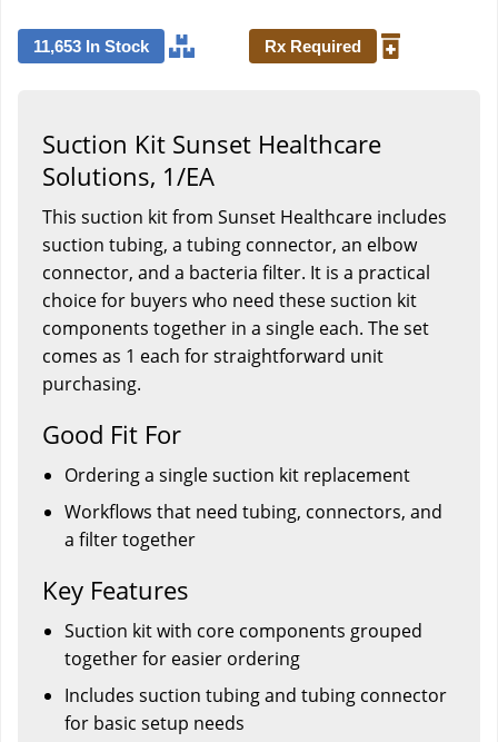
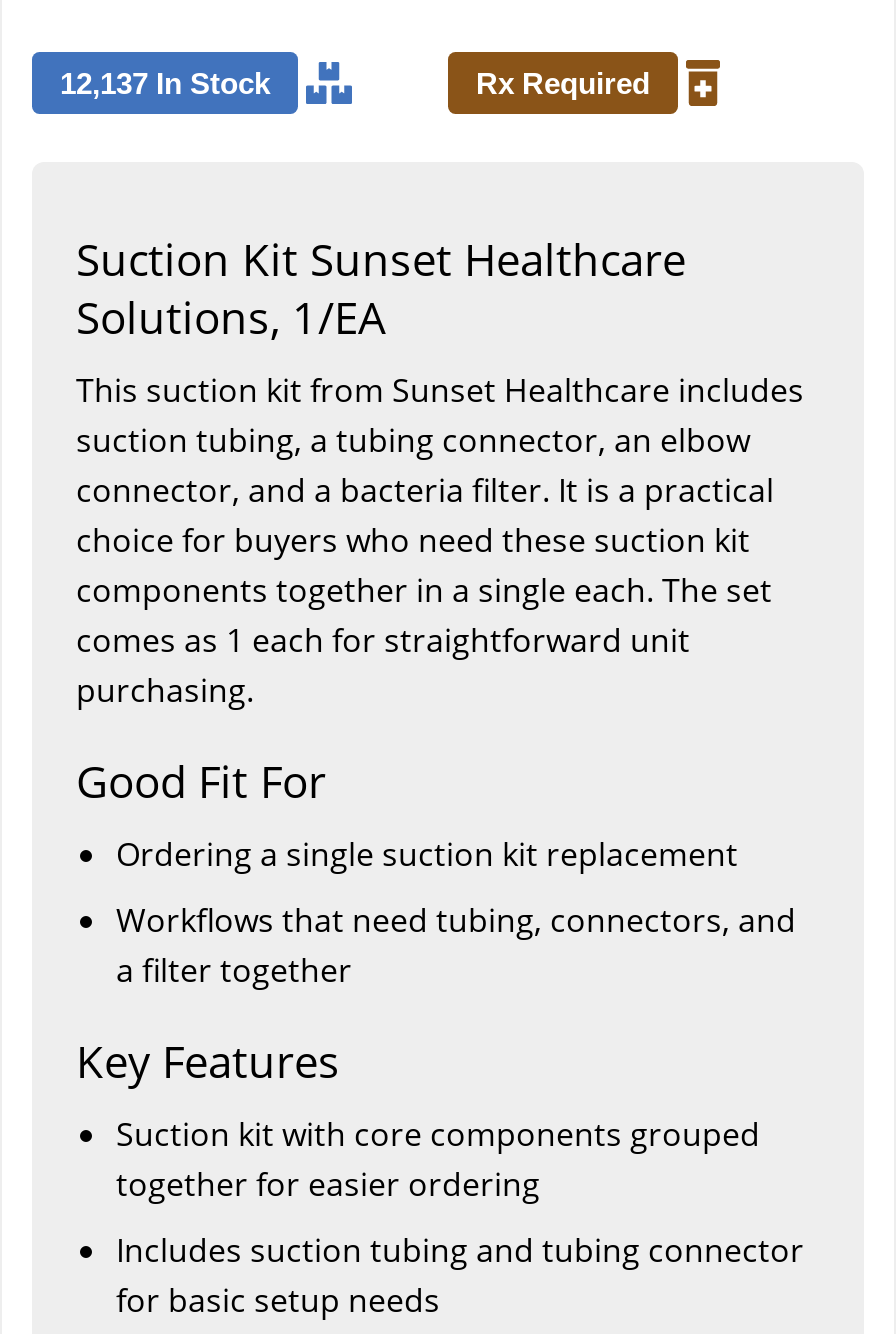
- 11,653 In Stock
+ 12,137 In Stock
